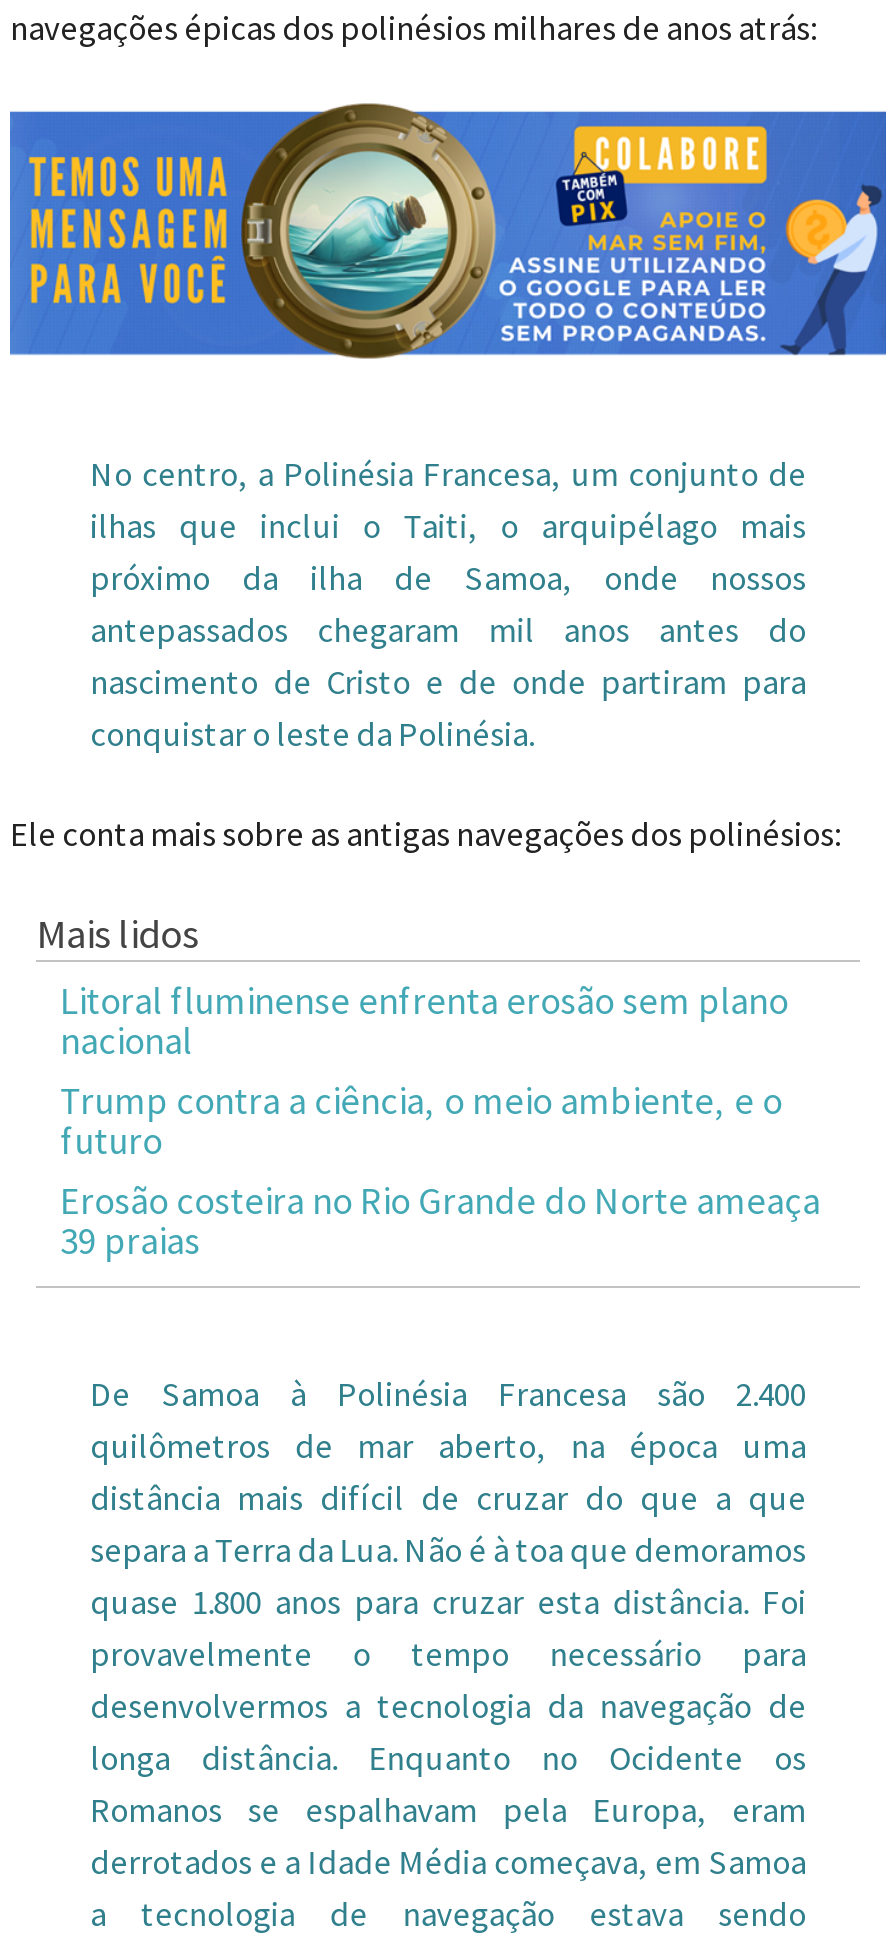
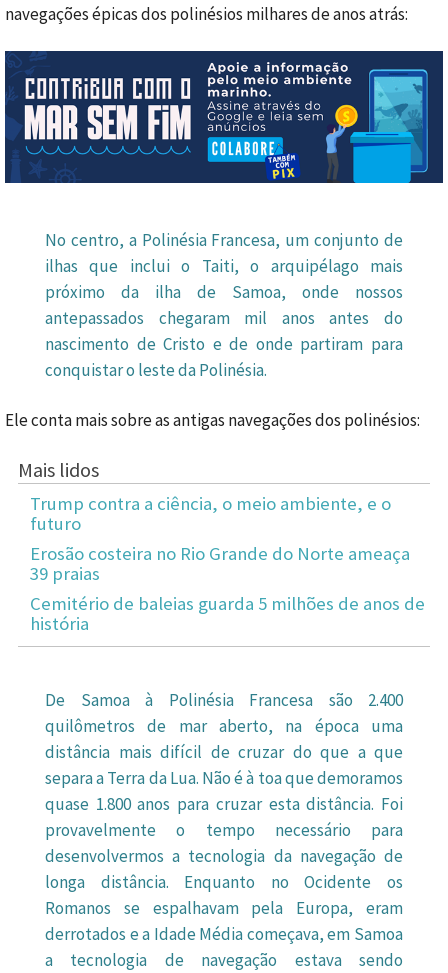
- [image]
+ [image]

- Litoral fluminense enfrenta erosão sem plano
- nacional

moved up: Trump contra a ciência, o meio ambiente, e o | futuro | Erosão costeira no Rio Grande do Norte ameaça | 39 praias

+ Cemitério de baleias guarda 5 milhões de anos de
+ história
